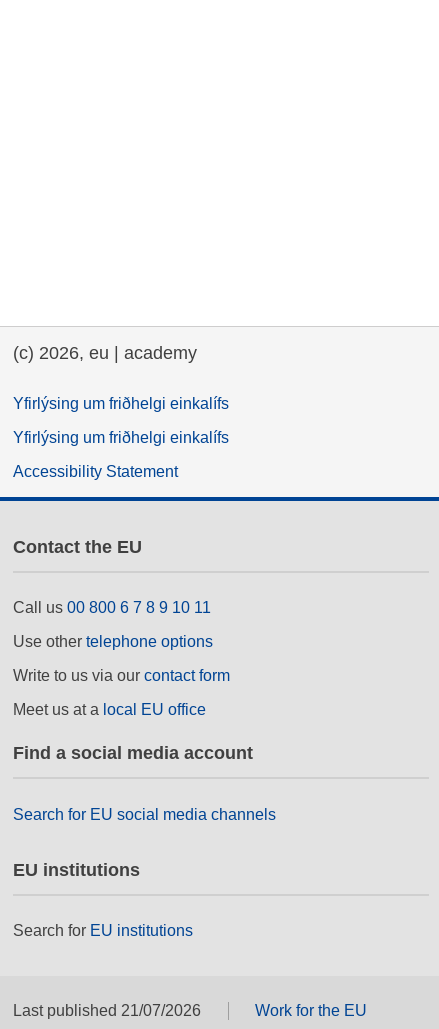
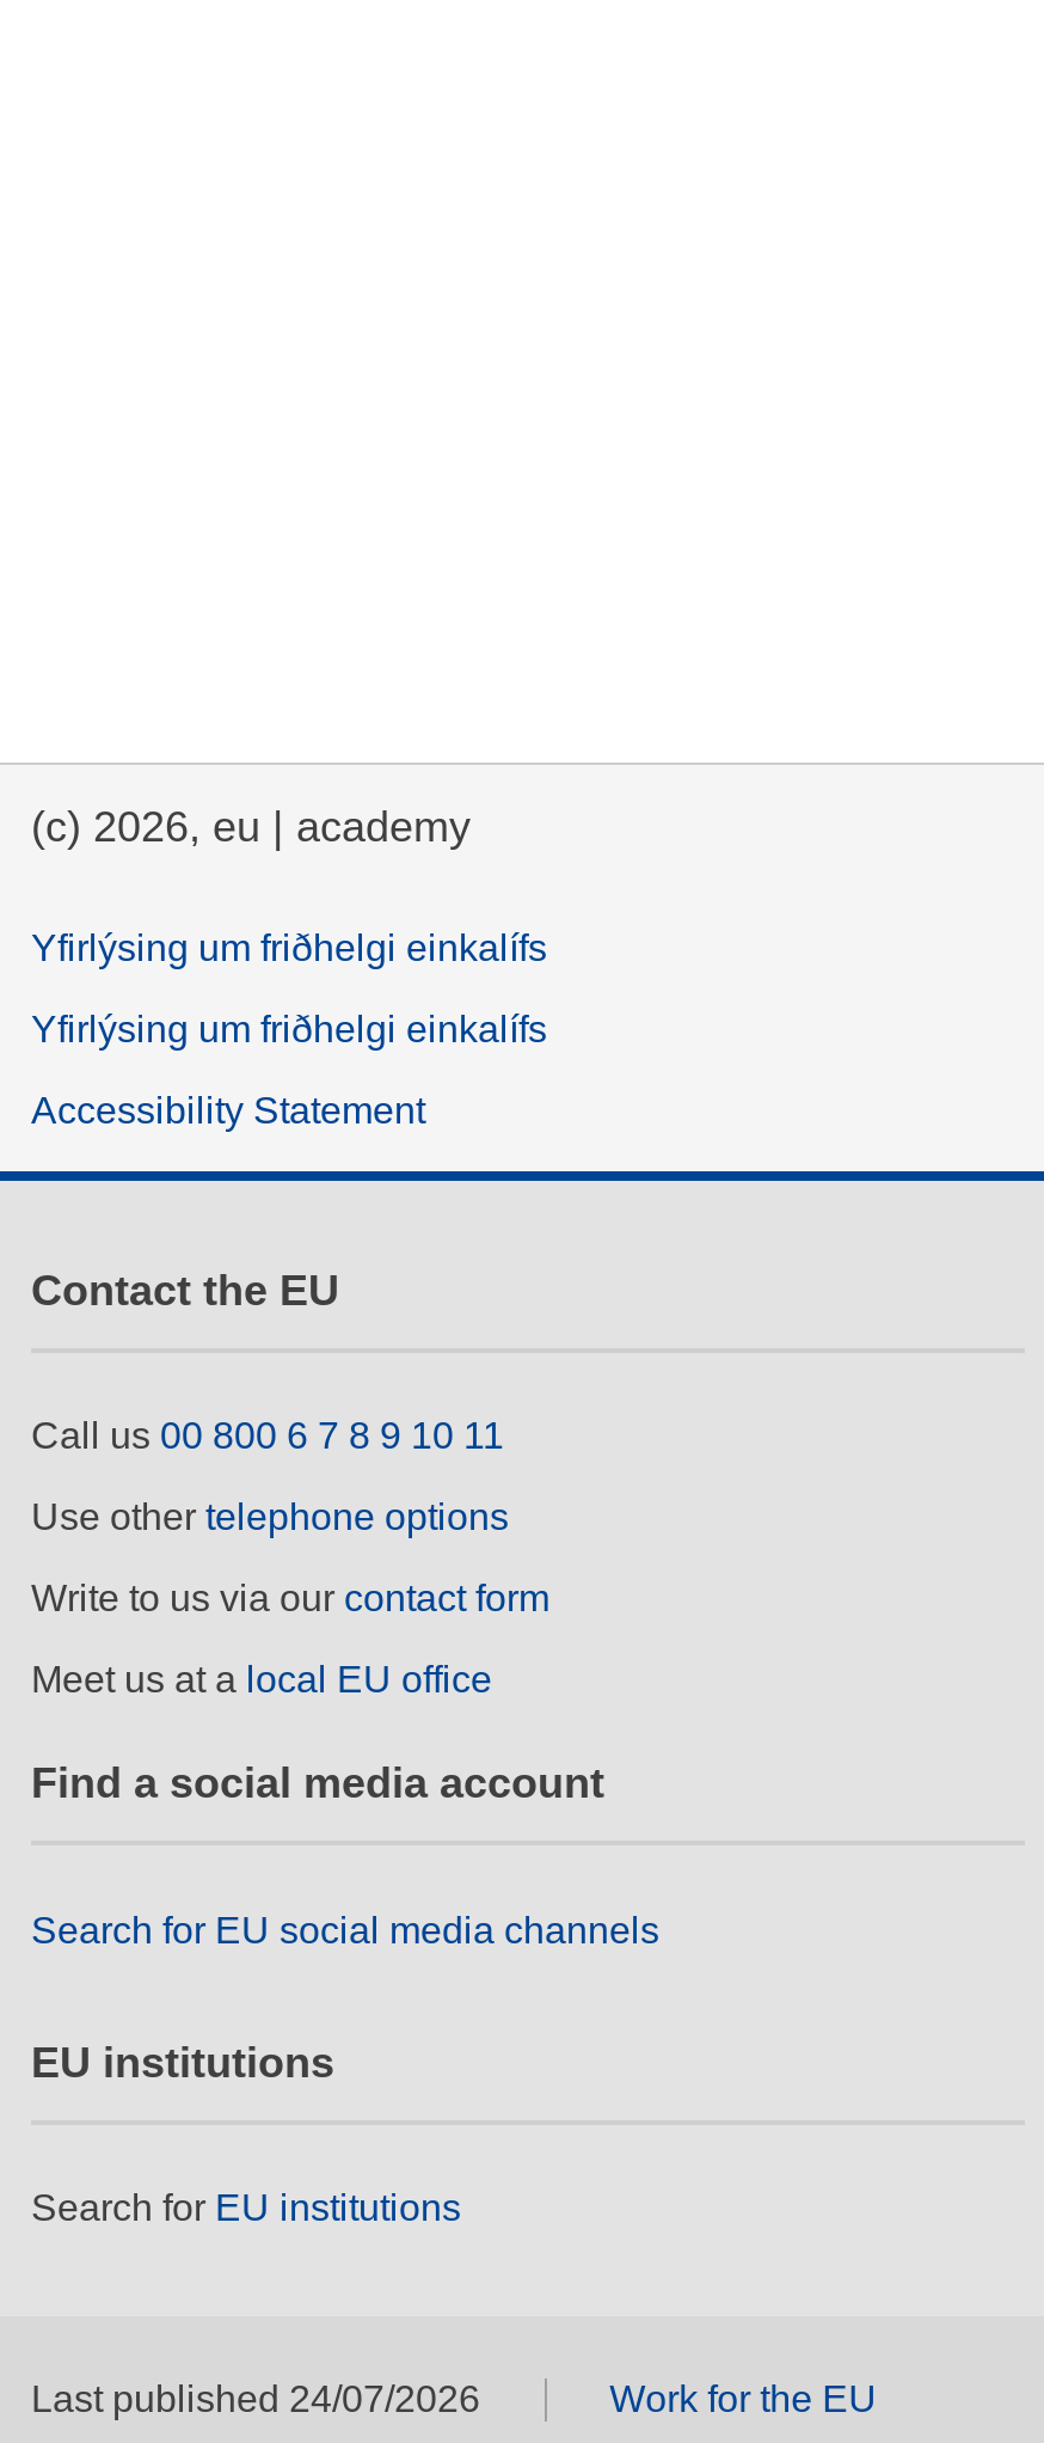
- Last published 21/07/2026
+ Last published 24/07/2026
